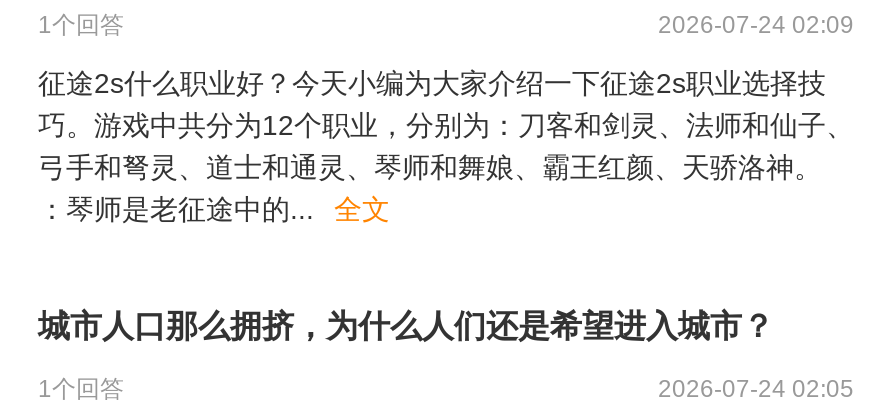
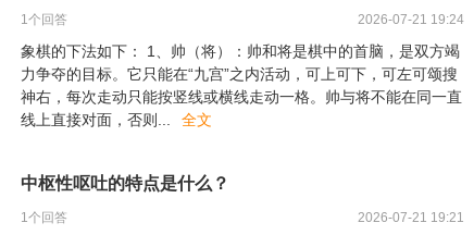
- 2026-07-24 02:09
+ 2026-07-21 19:24

- 征途2s什么职业好？今天小编为大家介绍一下征途2s职业选择技
- 巧。游戏中共分为12个职业，分别为：刀客和剑灵、法师和仙子、
- 弓手和弩灵、道士和通灵、琴师和舞娘、霸王红颜、天骄洛神。
- ：琴师是老征途中的...
+ 象棋的下法如下： 1、帅（将）：帅和将是棋中的首脑，是双方竭
+ 力争夺的目标。它只能在“九宫”之内活动，可上可下，可左可颂搜
+ 神右，每次走动只能按竖线或横线走动一格。帅与将不能在同一直
+ 线上直接对面，否则...

- 城市人口那么拥挤，为什么人们还是希望进入城市？
+ 中枢性呕吐的特点是什么？

- 2026-07-24 02:05
+ 2026-07-21 19:21
